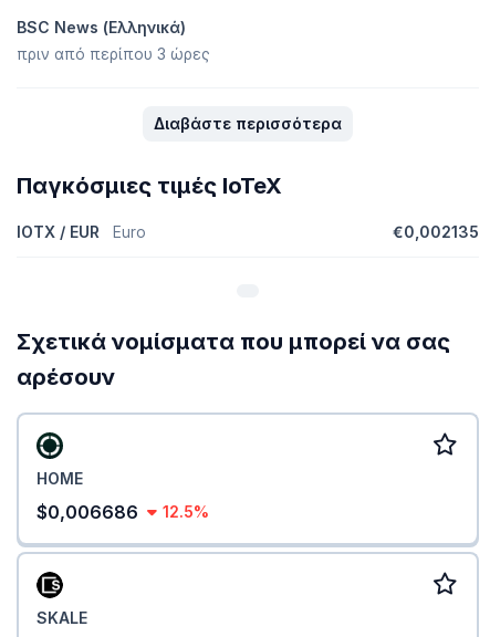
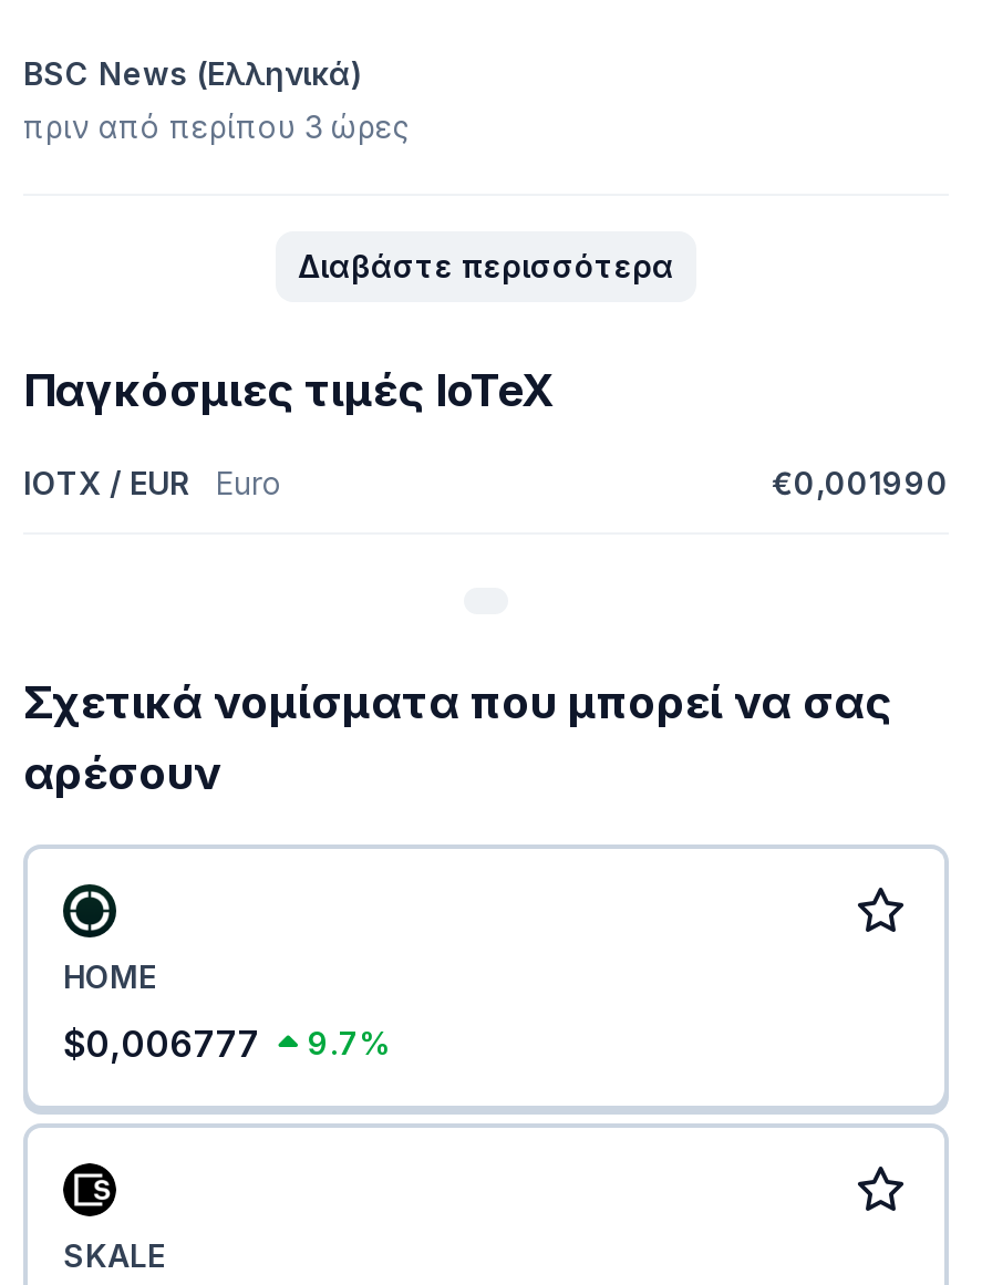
- €0,002135
+ €0,001990

- $0,006686
+ $0,006777

- 12.5%
+ 9.7%
